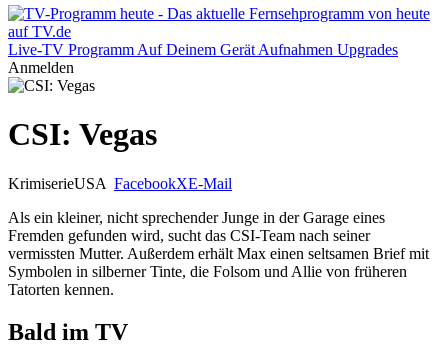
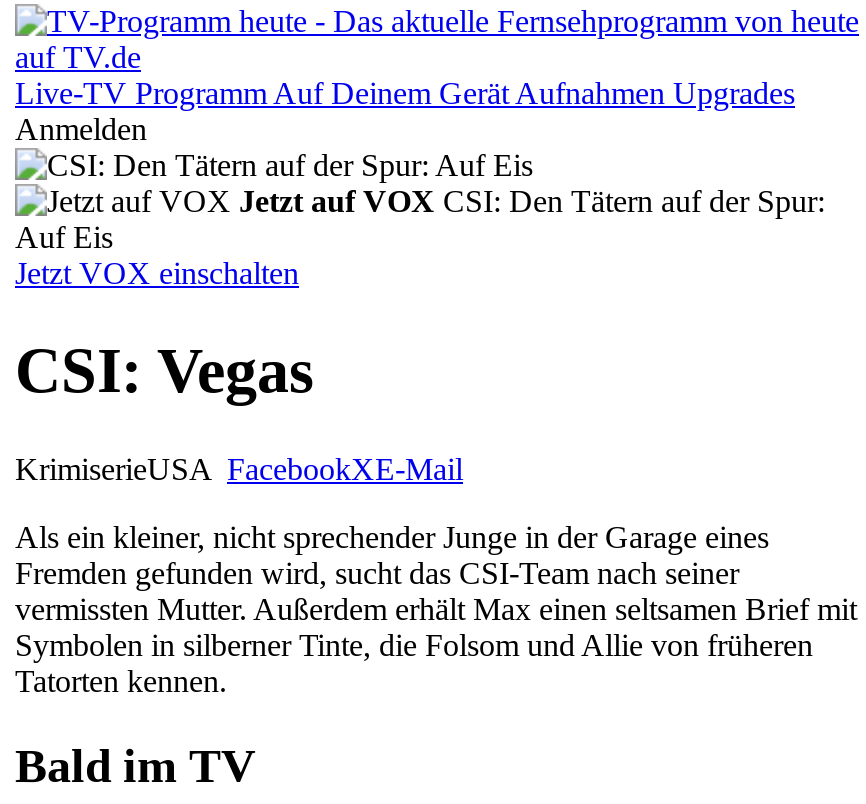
+ Jetzt auf VOX CSI: Den Tätern auf der Spur:
+ Auf Eis
+ Jetzt VOX einschalten
